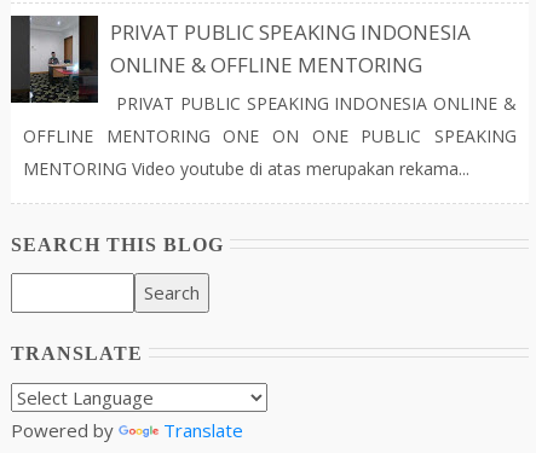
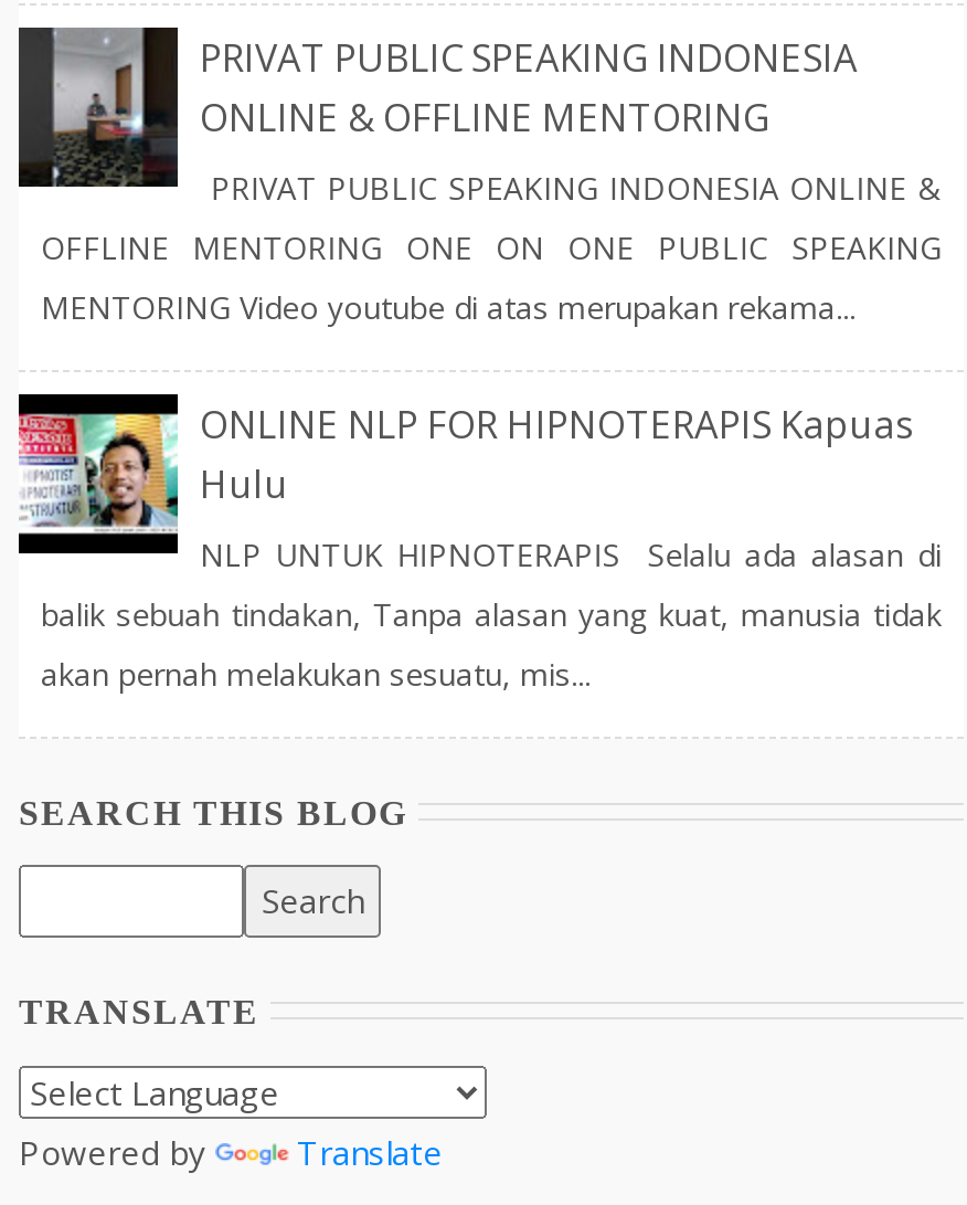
+ [image]
+ ONLINE NLP FOR HIPNOTERAPIS Kapuas
+ Hulu
+ NLP UNTUK HIPNOTERAPIS Selalu ada alasan di
+ balik sebuah tindakan, Tanpa alasan yang kuat, manusia tidak
+ akan pernah melakukan sesuatu, mis...
